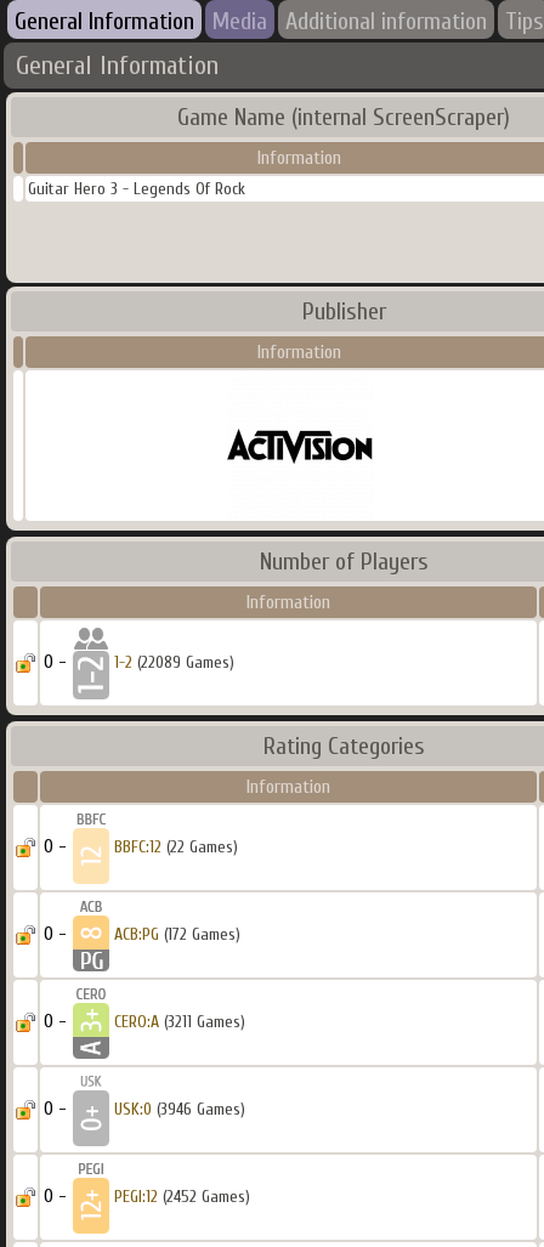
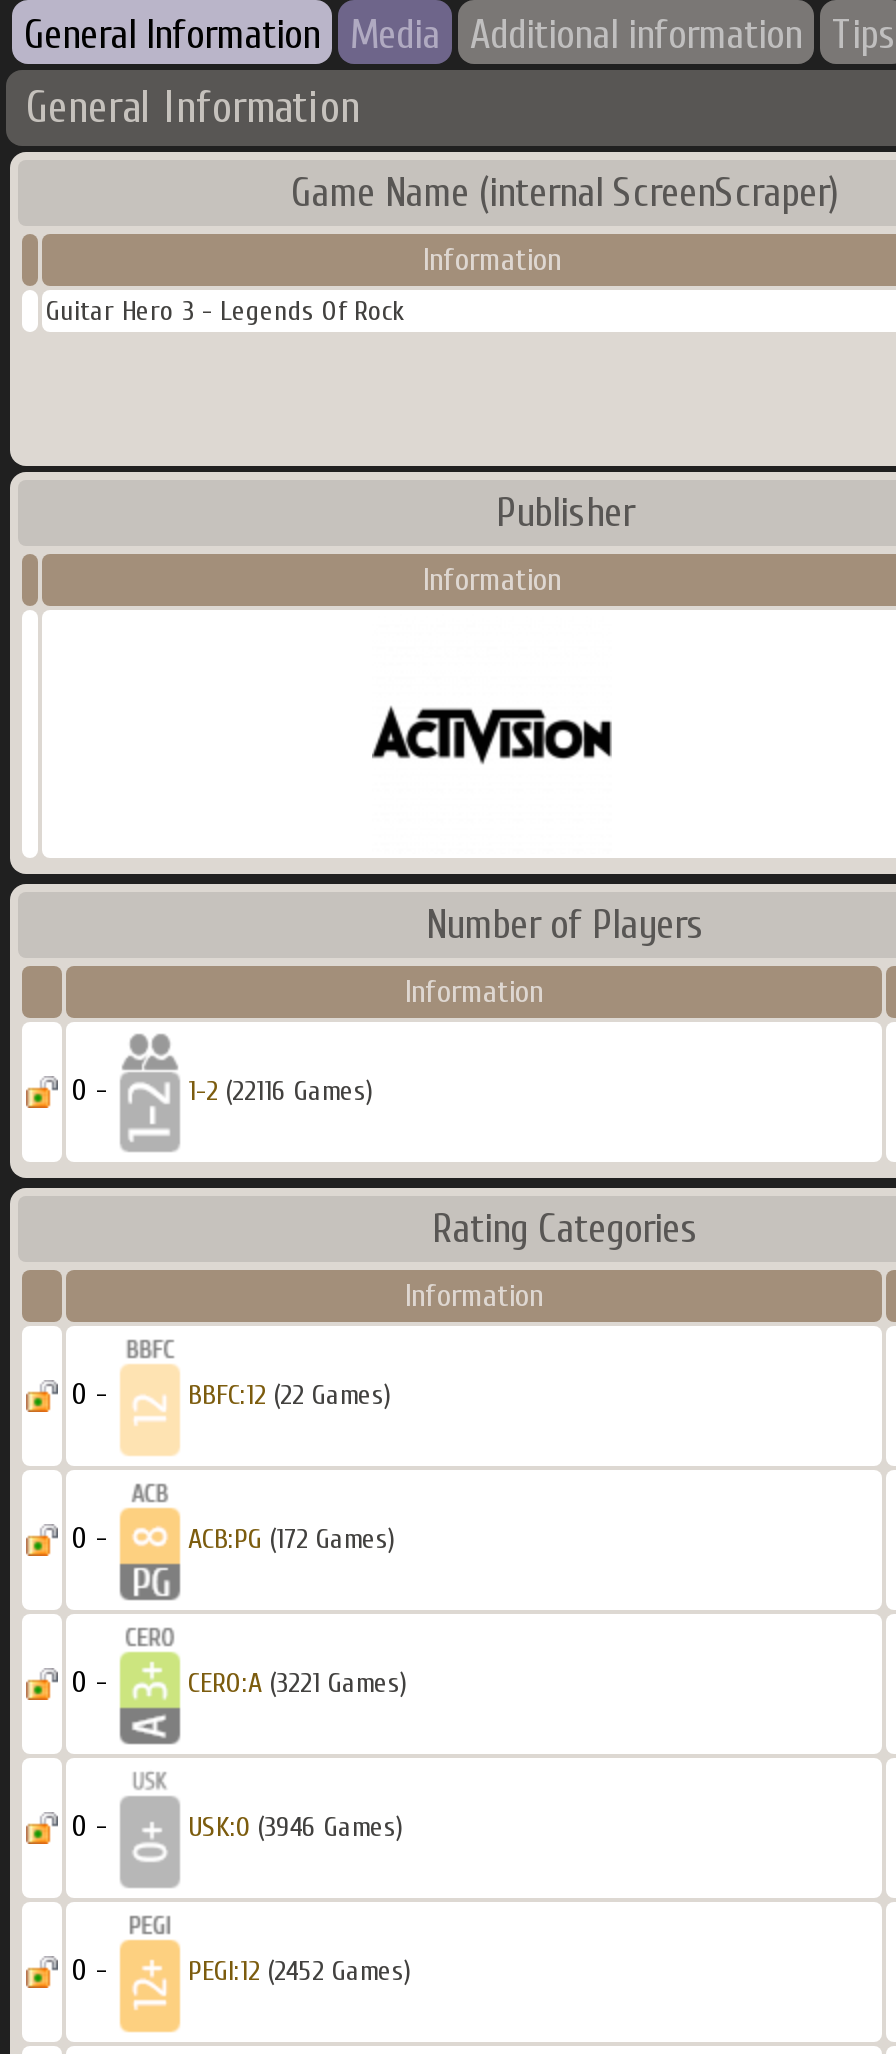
- 1-2 (22089 Games)
+ 1-2 (22116 Games)

- CERO:A (3211 Games)
+ CERO:A (3221 Games)
